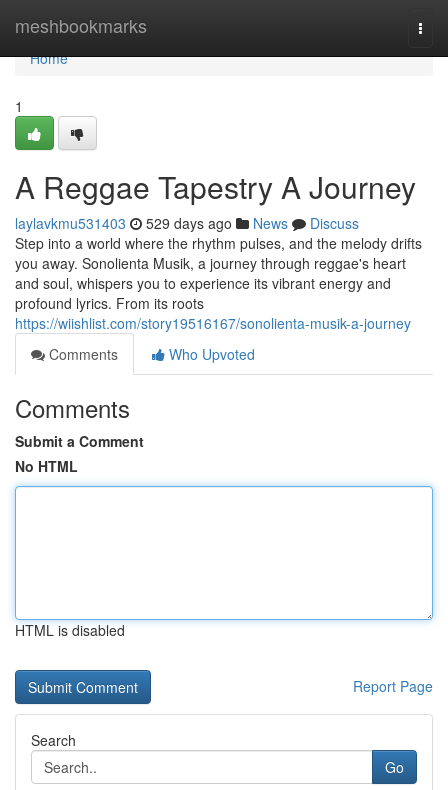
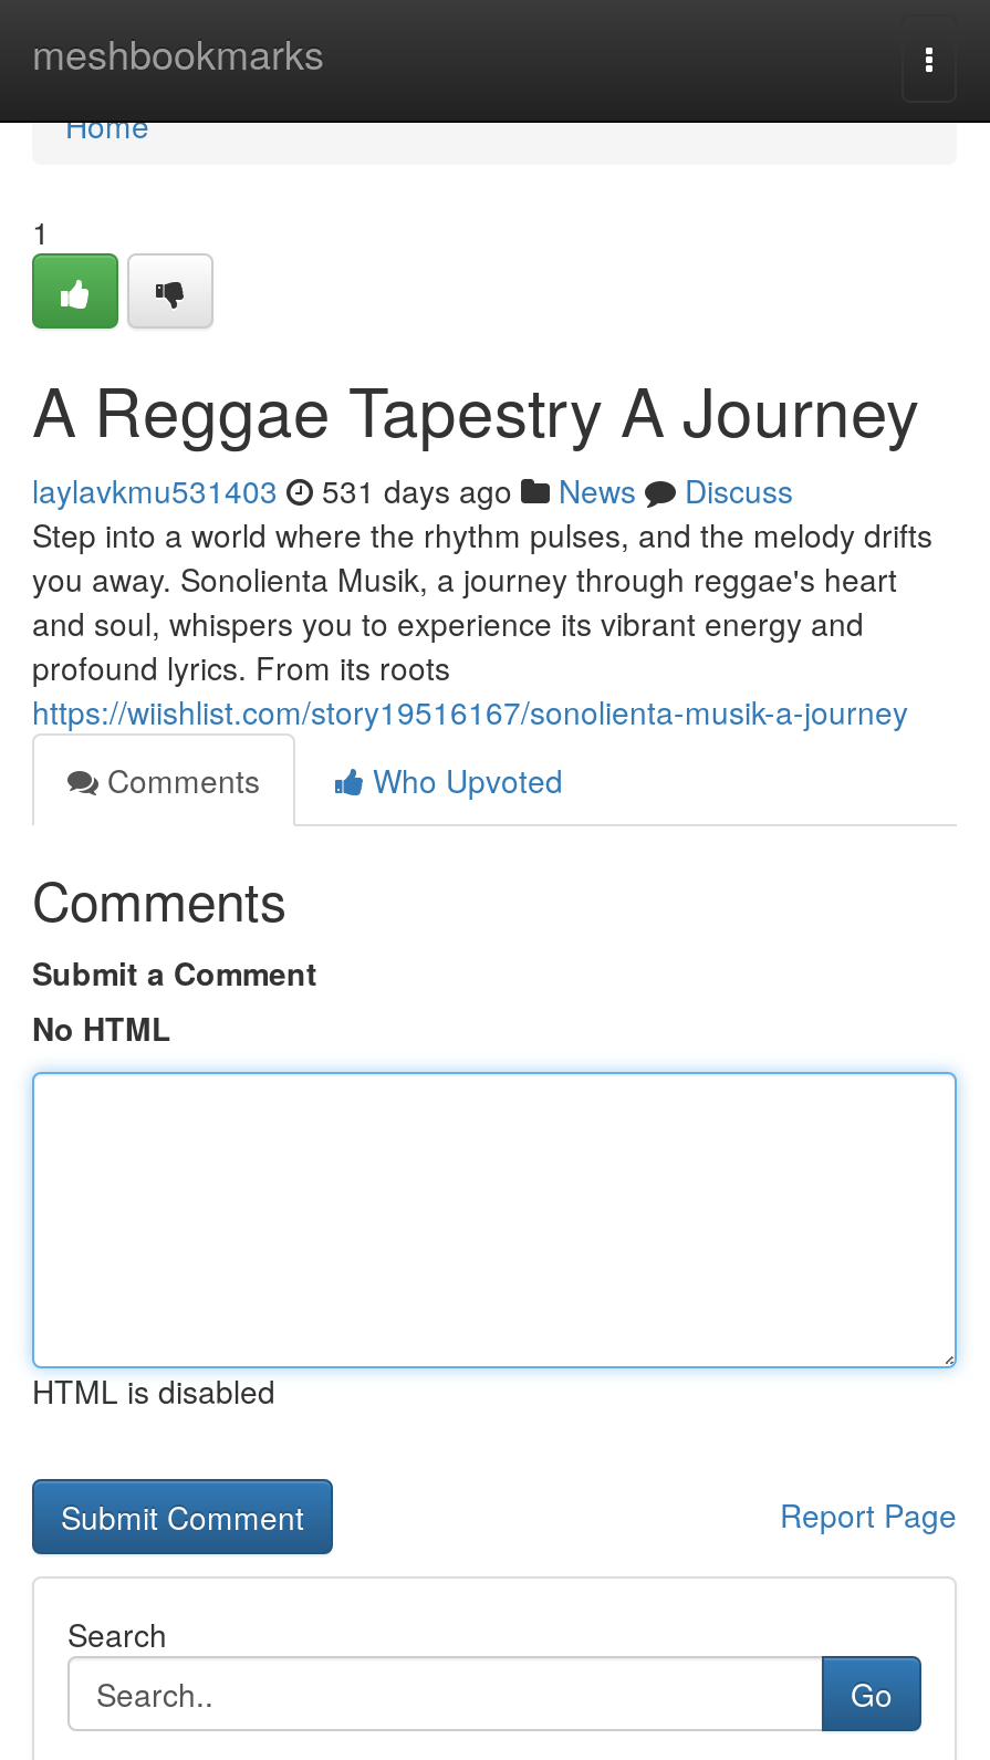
- laylavkmu531403 529 days ago News Discuss
+ laylavkmu531403 531 days ago News Discuss
